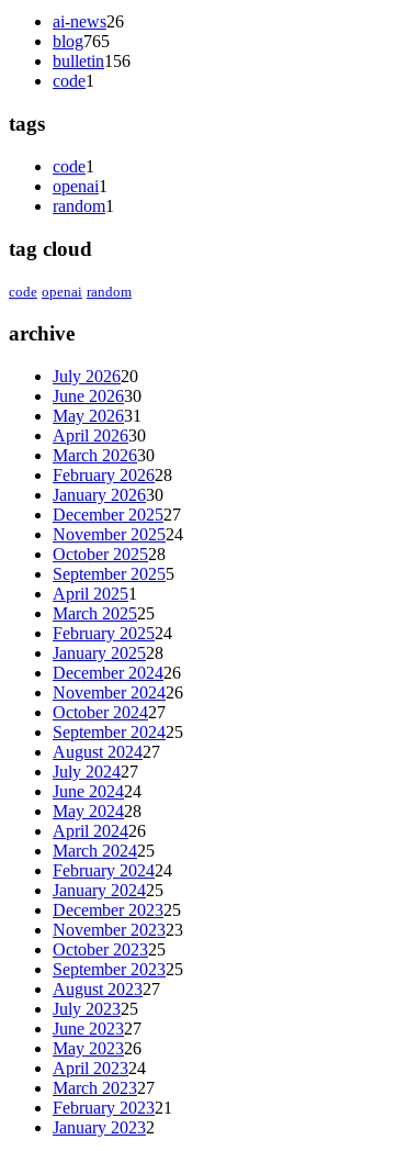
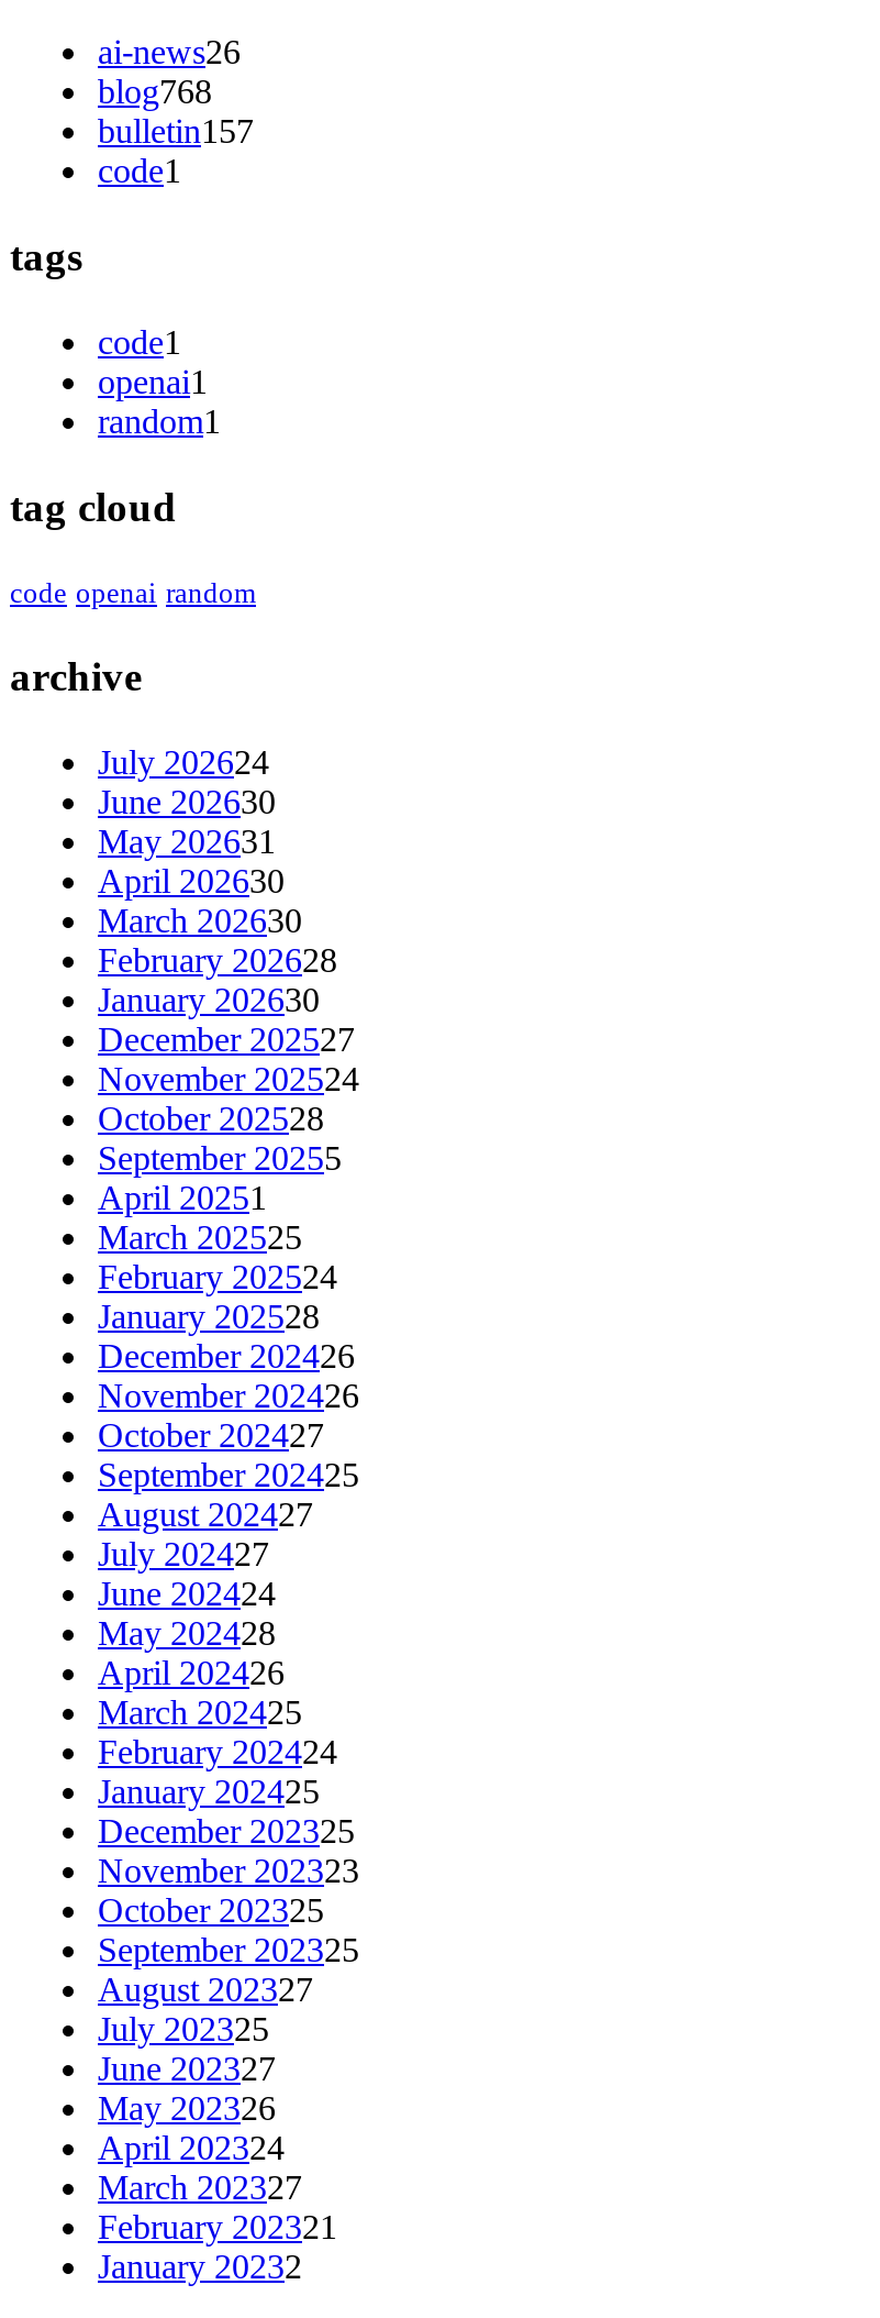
- blog765
+ blog768

- bulletin156
+ bulletin157

- July 202620
+ July 202624
